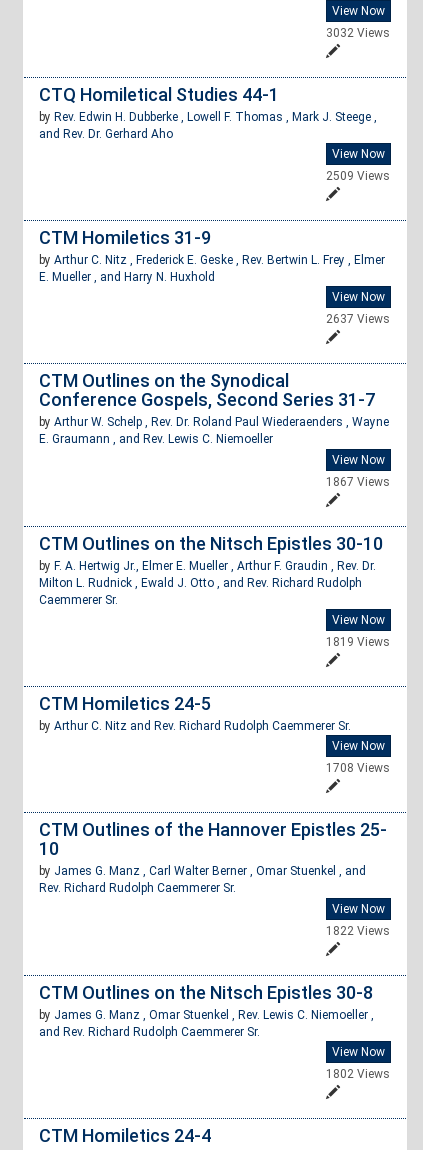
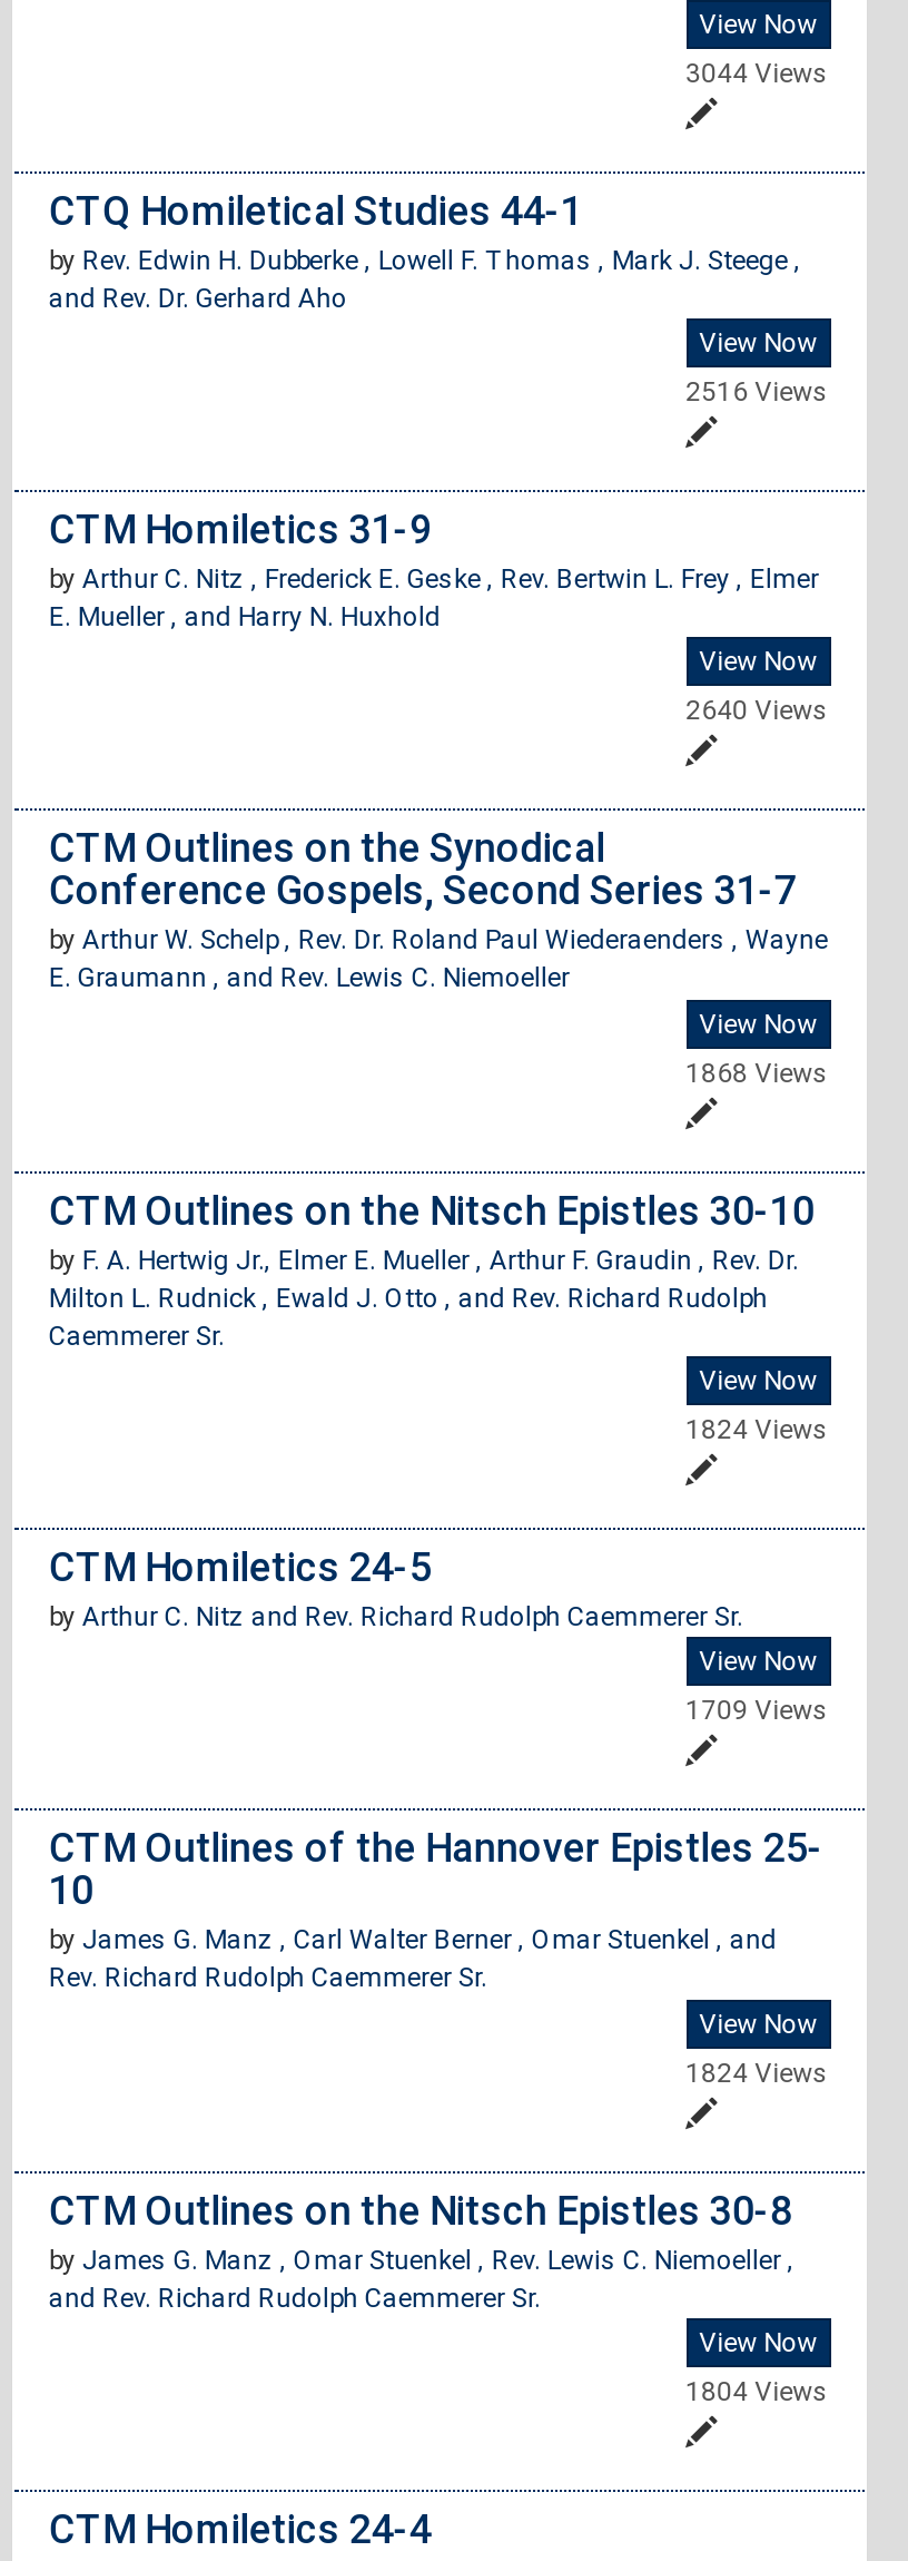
- 3032 Views
+ 3044 Views

- 2509 Views
+ 2516 Views

- 2637 Views
+ 2640 Views

- 1867 Views
+ 1868 Views

- 1819 Views
+ 1824 Views

- 1708 Views
+ 1709 Views

- 1822 Views
+ 1824 Views

- 1802 Views
+ 1804 Views
